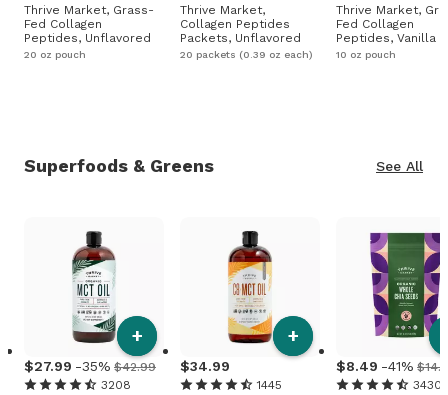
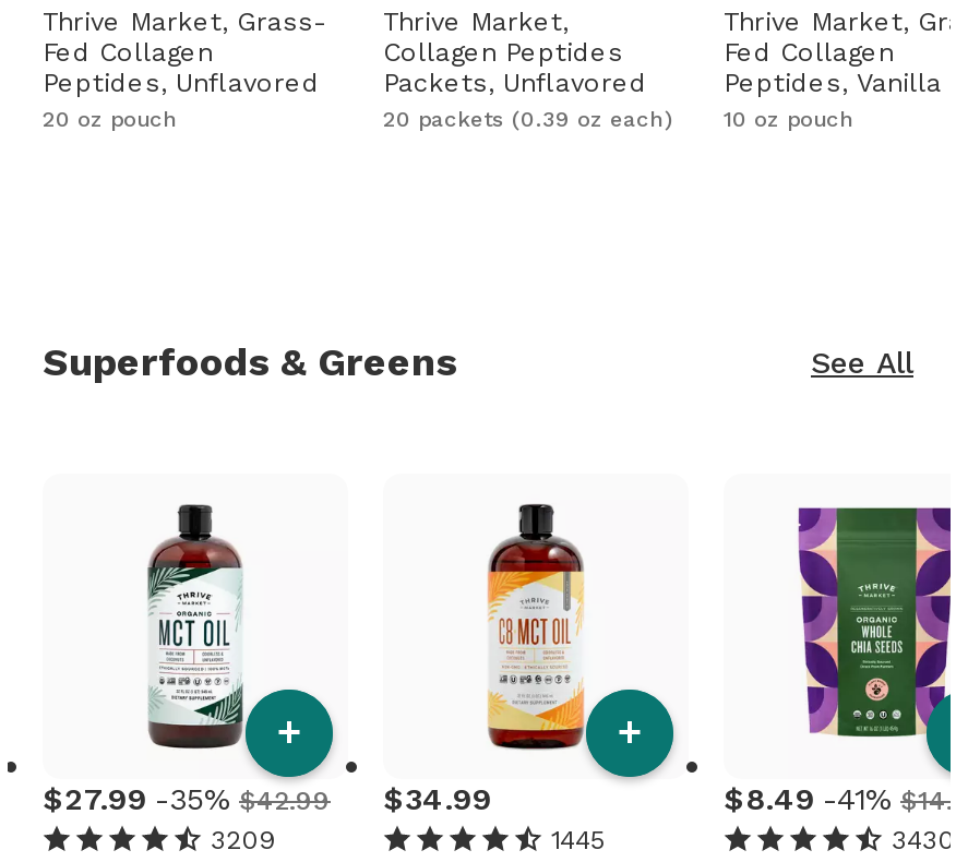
- 3208
+ 3209
